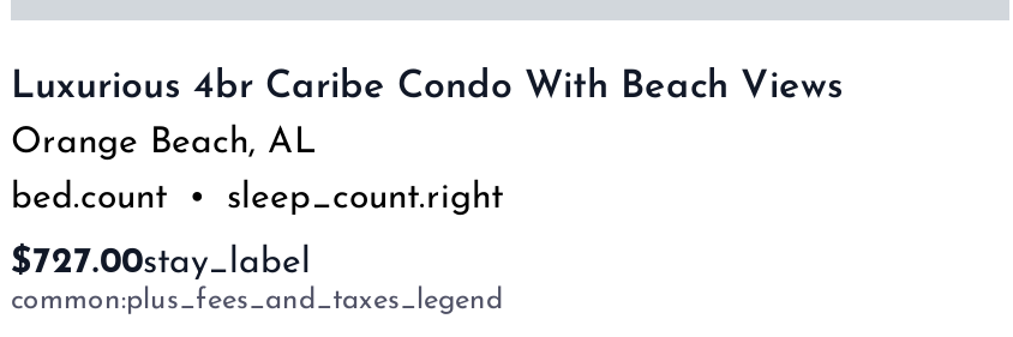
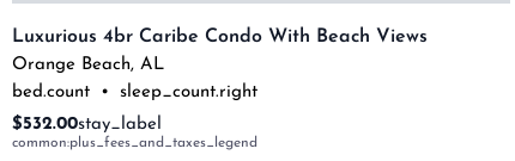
- $727.00stay_label
+ $532.00stay_label
